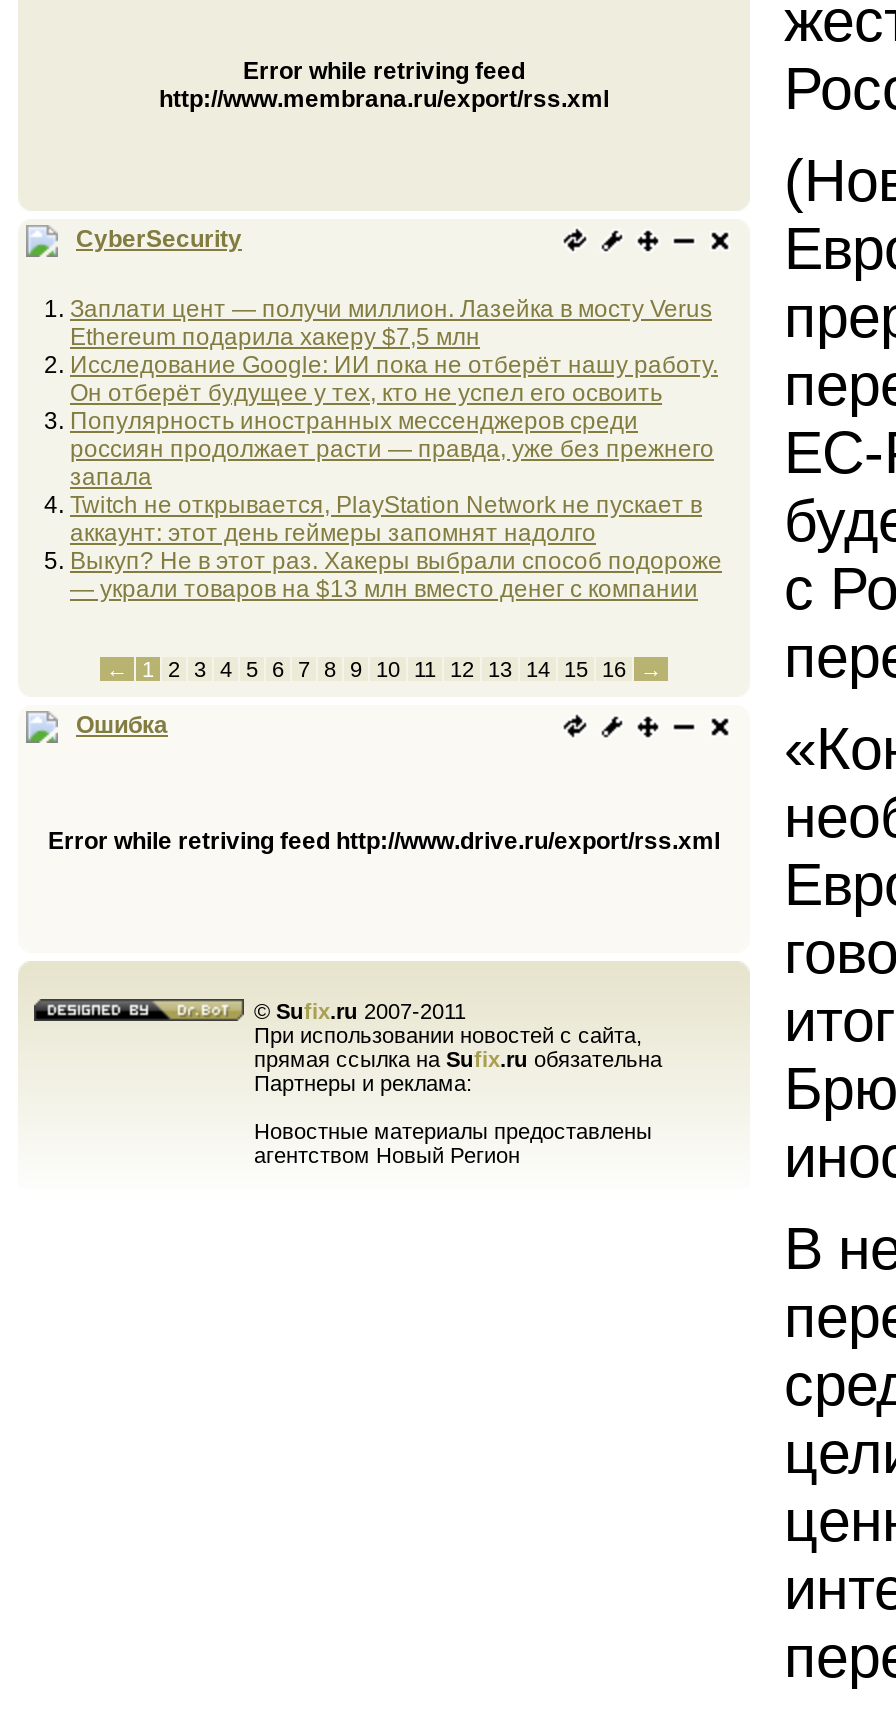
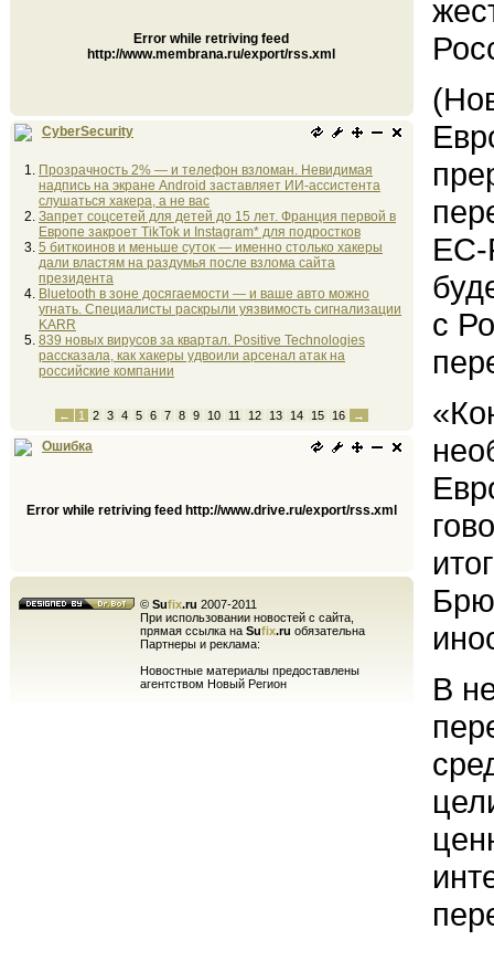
- Заплати цент — получи миллион. Лазейка в мосту Verus
- Ethereum подарила хакеру $7,5 млн
- Исследование Google: ИИ пока не отберёт нашу работу.
- Он отберёт будущее у тех, кто не успел его освоить
- Популярность иностранных мессенджеров среди
- россиян продолжает расти — правда, уже без прежнего
- запала
- Twitch не открывается, PlayStation Network не пускает в
- аккаунт: этот день геймеры запомнят надолго
- Выкуп? Не в этот раз. Хакеры выбрали способ подороже
- — украли товаров на $13 млн вместо денег с компании
+ Прозрачность 2% — и телефон взломан. Невидимая
+ надпись на экране Android заставляет ИИ-ассистента
+ слушаться хакера, а не вас
+ Запрет соцсетей для детей до 15 лет. Франция первой в
+ Европе закроет TikTok и Instagram* для подростков
+ 5 биткоинов и меньше суток — именно столько хакеры
+ дали властям на раздумья после взлома сайта
+ президента
+ Bluetooth в зоне досягаемости — и ваше авто можно
+ угнать. Специалисты раскрыли уязвимость сигнализации
+ KARR
+ 839 новых вирусов за квартал. Positive Technologies
+ рассказала, как хакеры удвоили арсенал атак на
+ российские компании

moved down: Ошибка | Error while retriving feed http://www.drive.ru/export/rss.xml | © Su fix.ru 2007-2011 | При использовании новостей с сайта, | прямая ссылка на Sufix.ru обязательна | Партнеры и реклама: | Новостные материалы предоставлены | агентством Новый Регион
